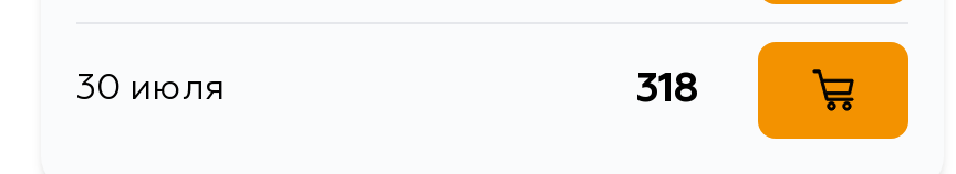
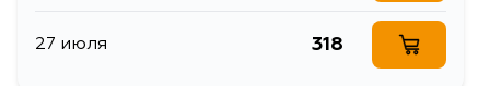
- 30 июля
+ 27 июля
